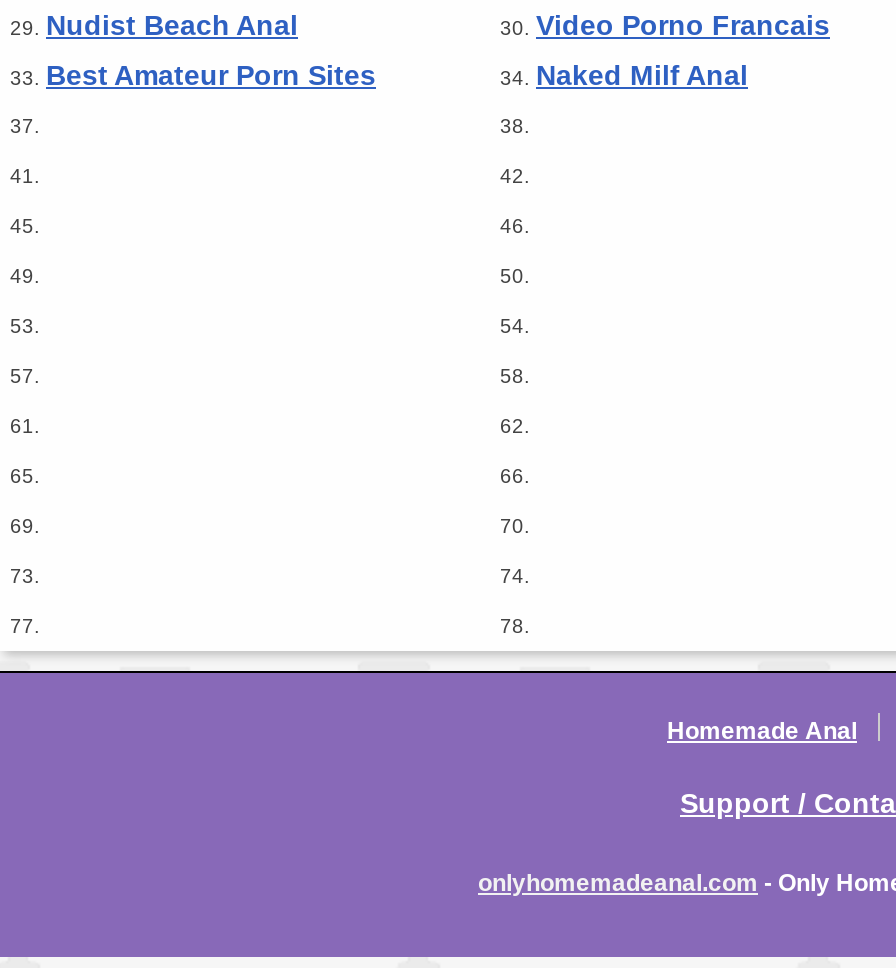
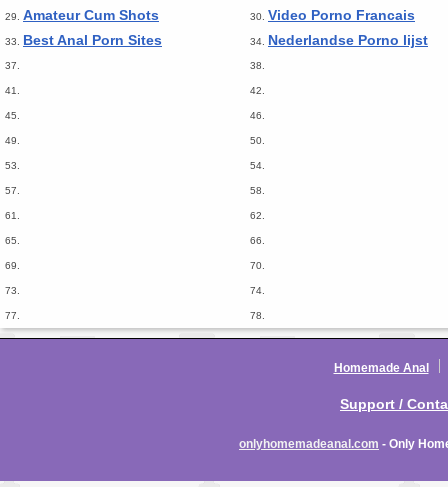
- 29. Nudist Beach Anal
+ 29. Amateur Cum Shots

- 33. Best Amateur Porn Sites
- 34. Naked Milf Anal
+ 33. Best Anal Porn Sites
+ 34. Nederlandse Porno lijst
